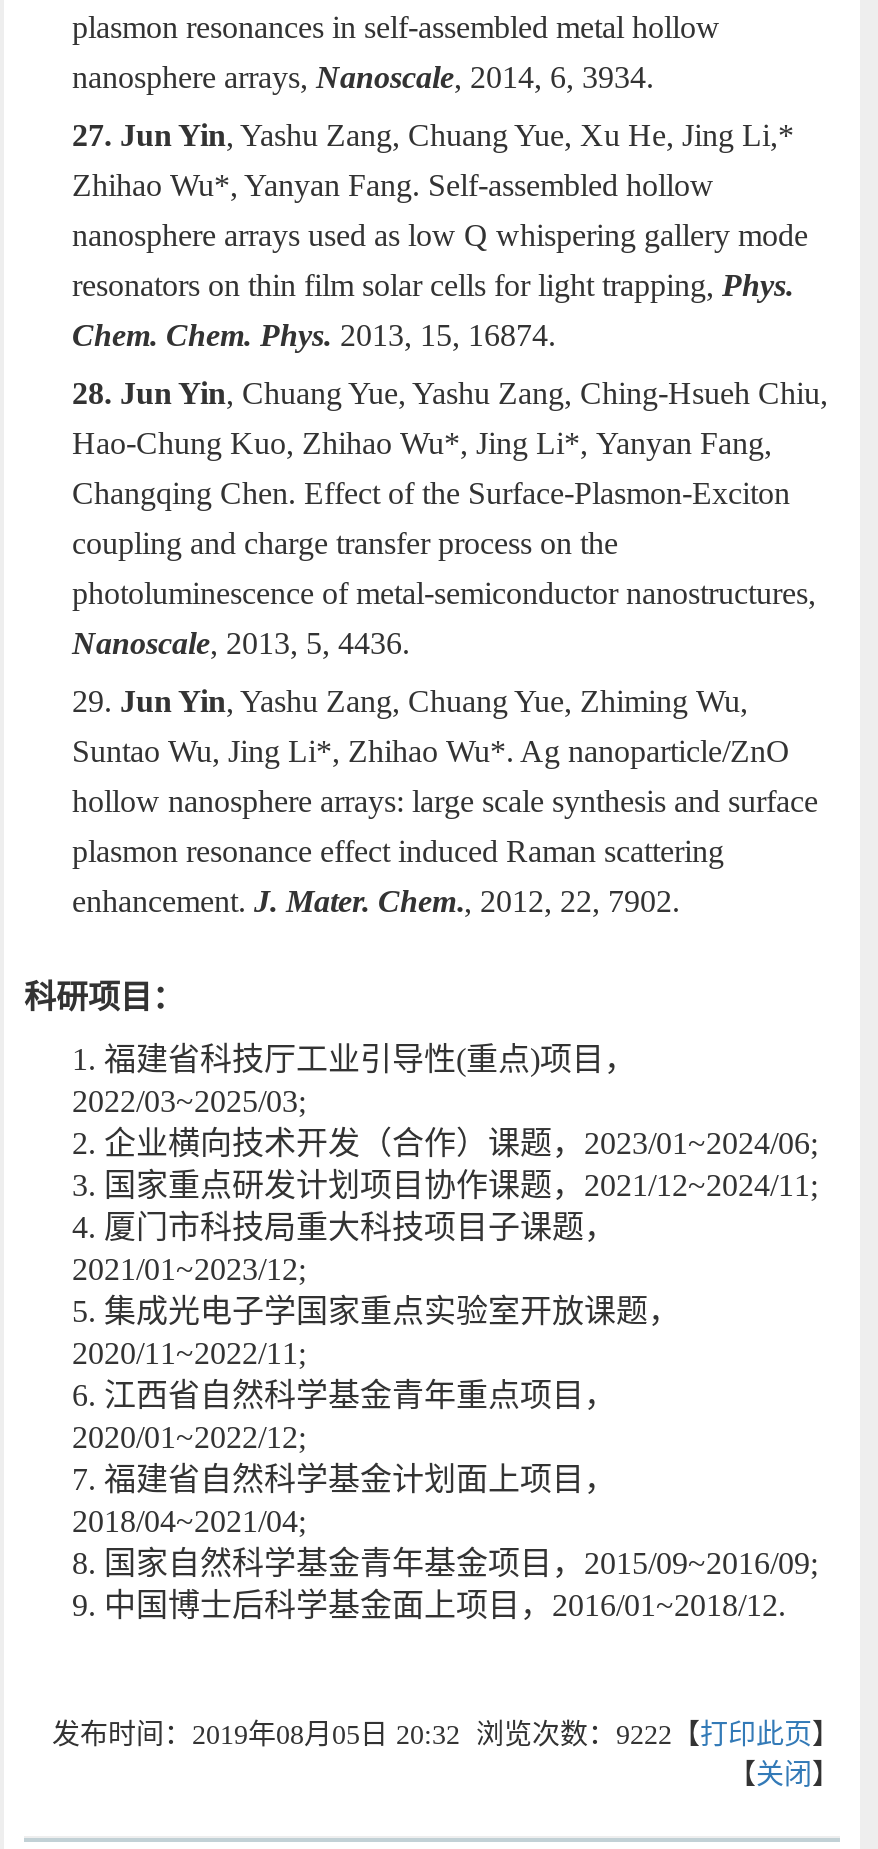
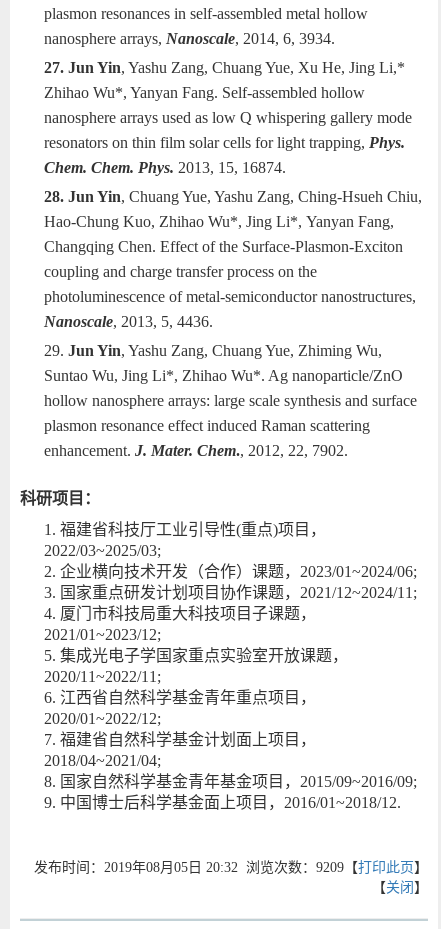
- 发布时间：2019年08月05日 20:32 浏览次数：9222【打印此页】
+ 发布时间：2019年08月05日 20:32 浏览次数：9209【打印此页】
